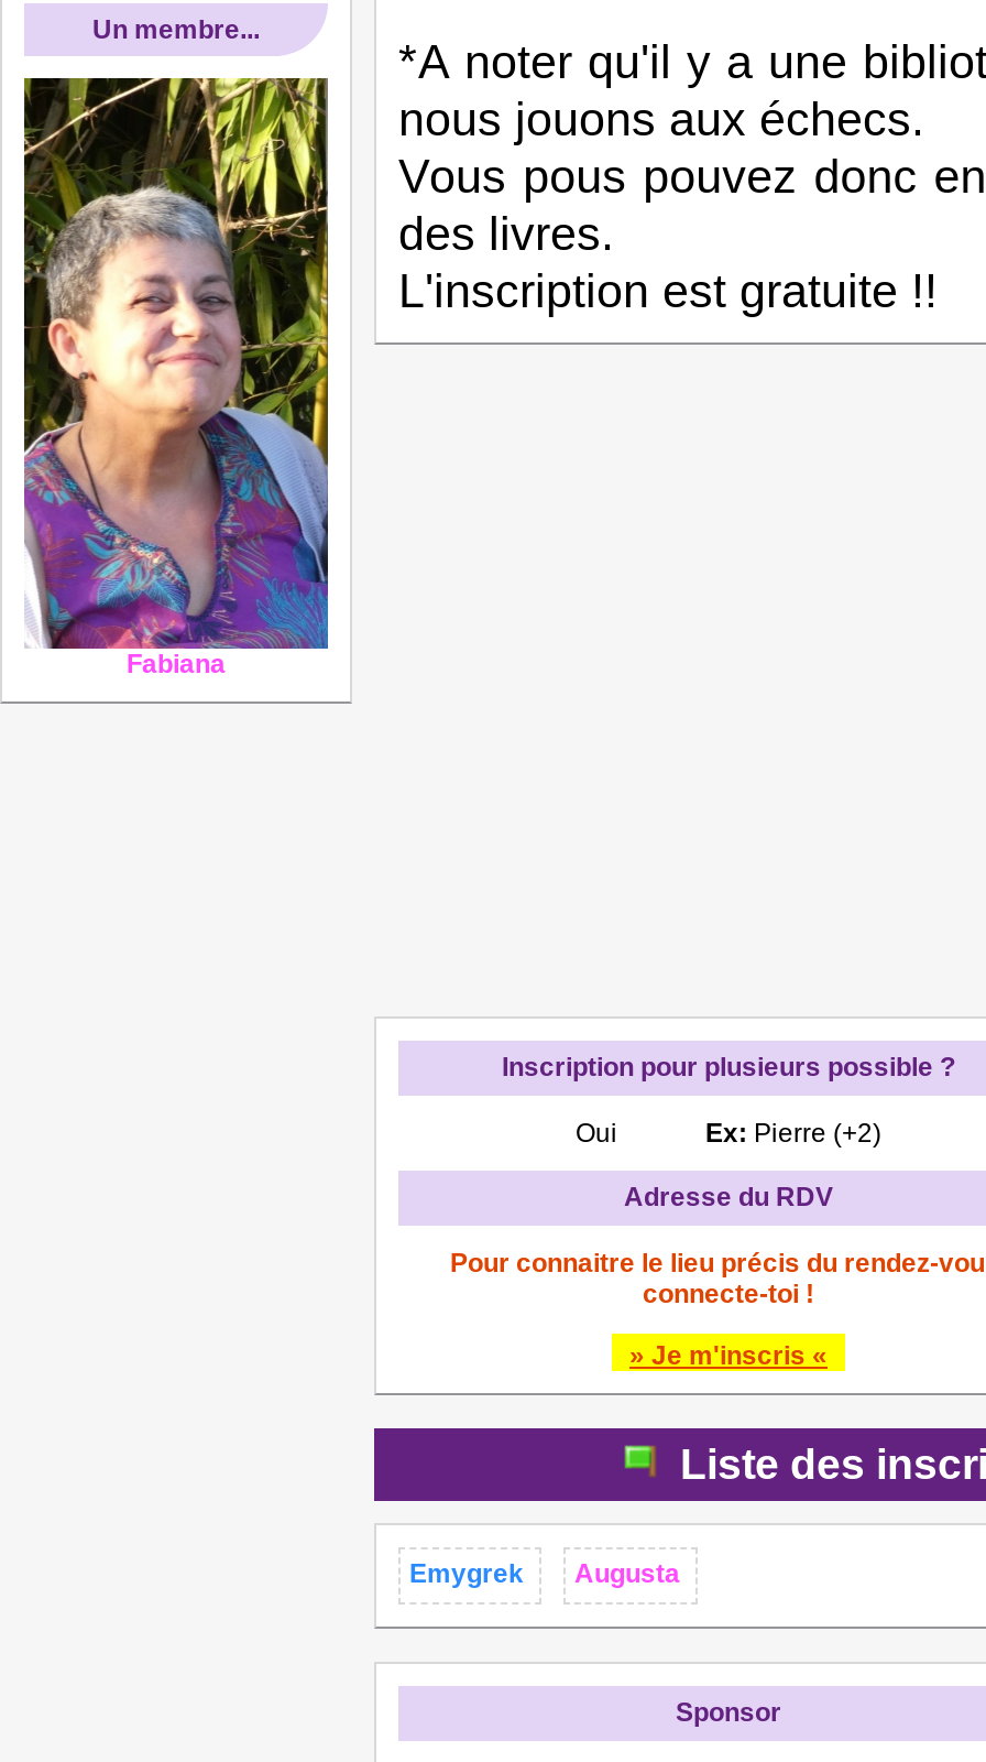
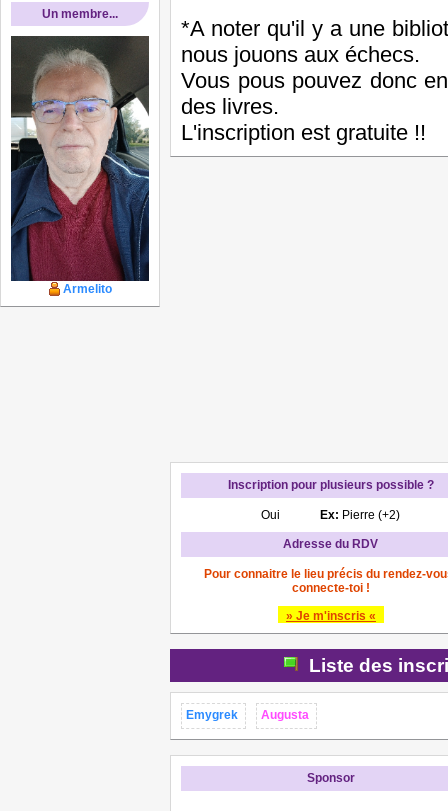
- [image]
- Fabiana
+ [image]
+ Armelito
